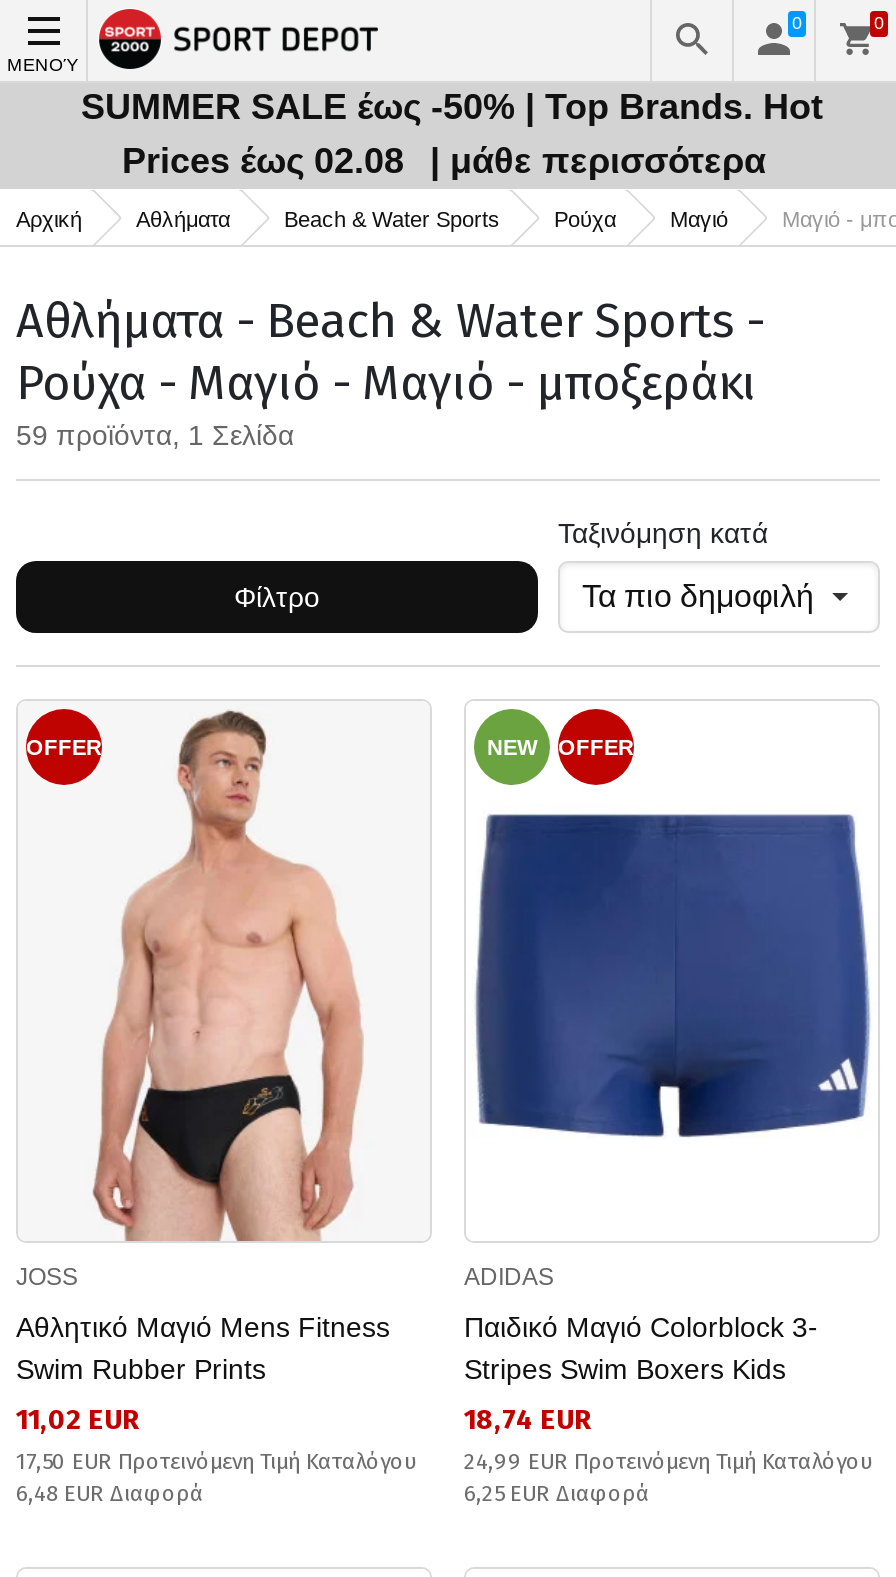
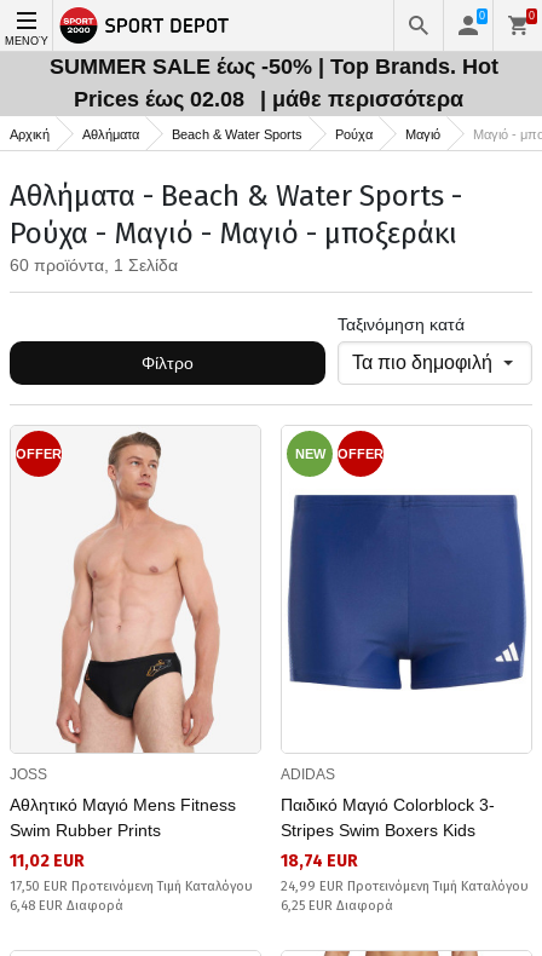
- 59 προϊόντα, 1 Σελίδα
+ 60 προϊόντα, 1 Σελίδα
